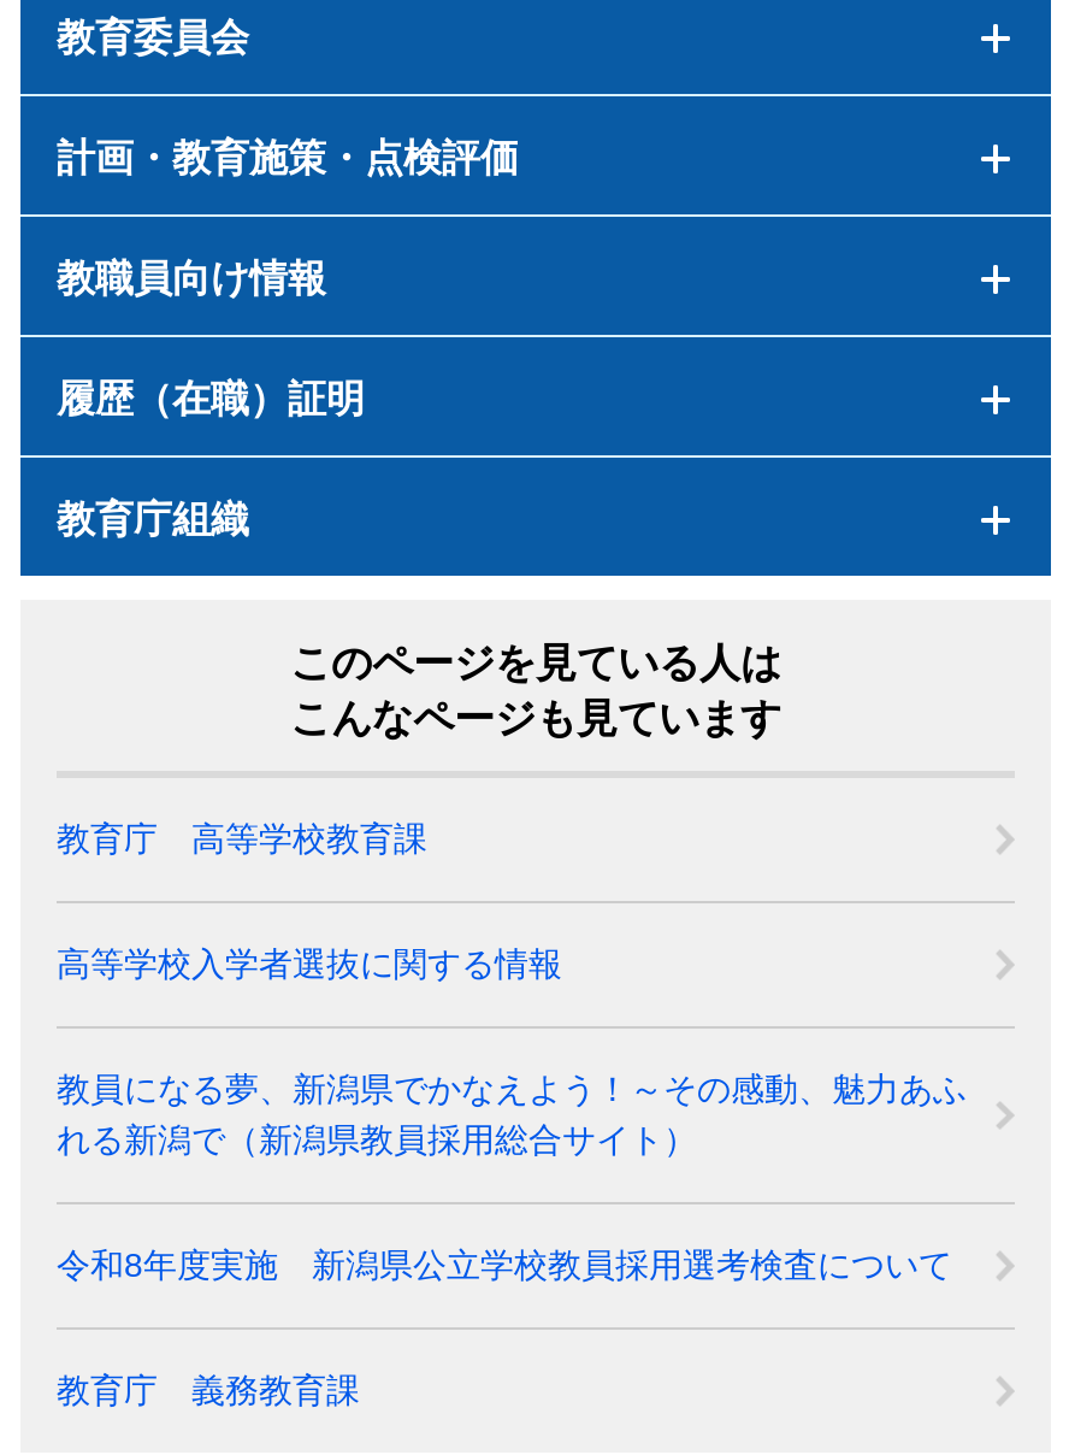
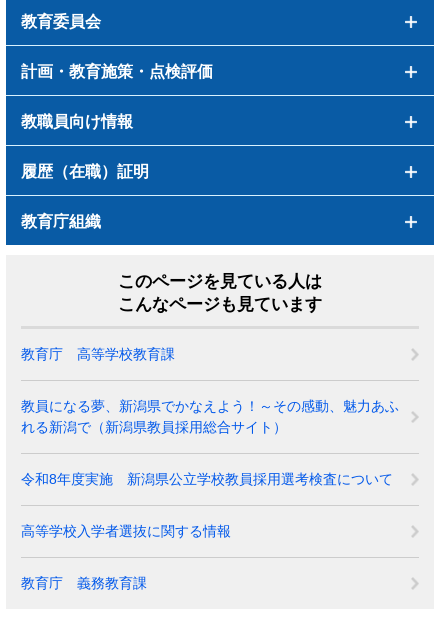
moved down: 高等学校入学者選抜に関する情報

moved up: 教員になる夢、新潟県でかなえよう！～その感動、魅力あふ | れる新潟で（新潟県教員採用総合サイト） | 令和8年度実施 新潟県公立学校教員採用選考検査について
